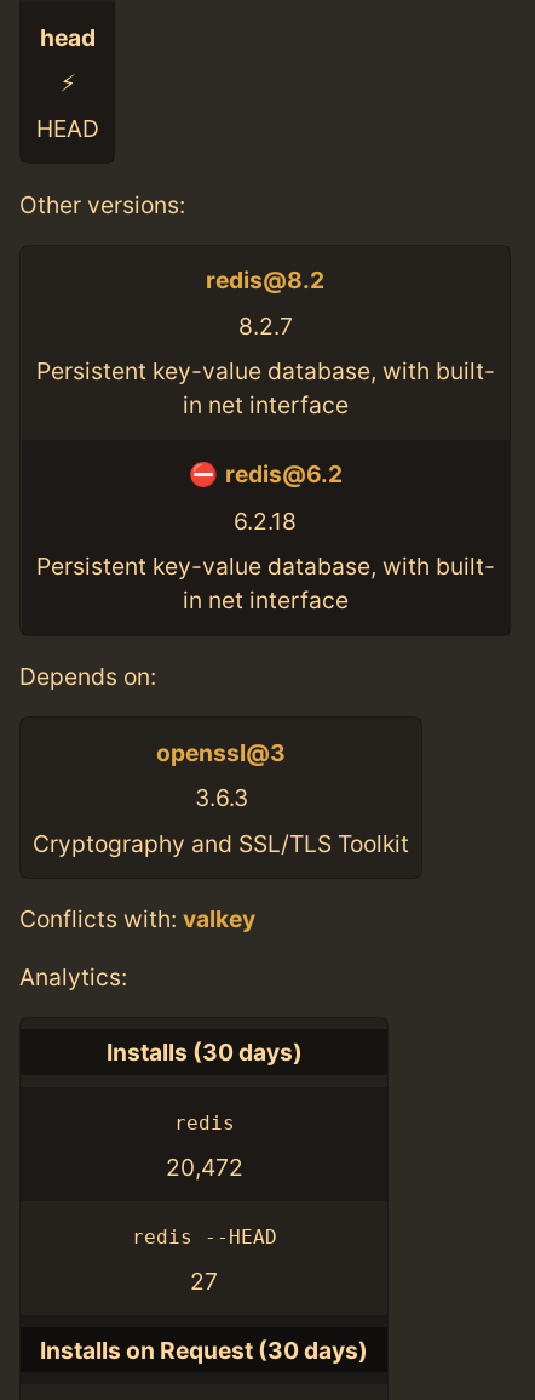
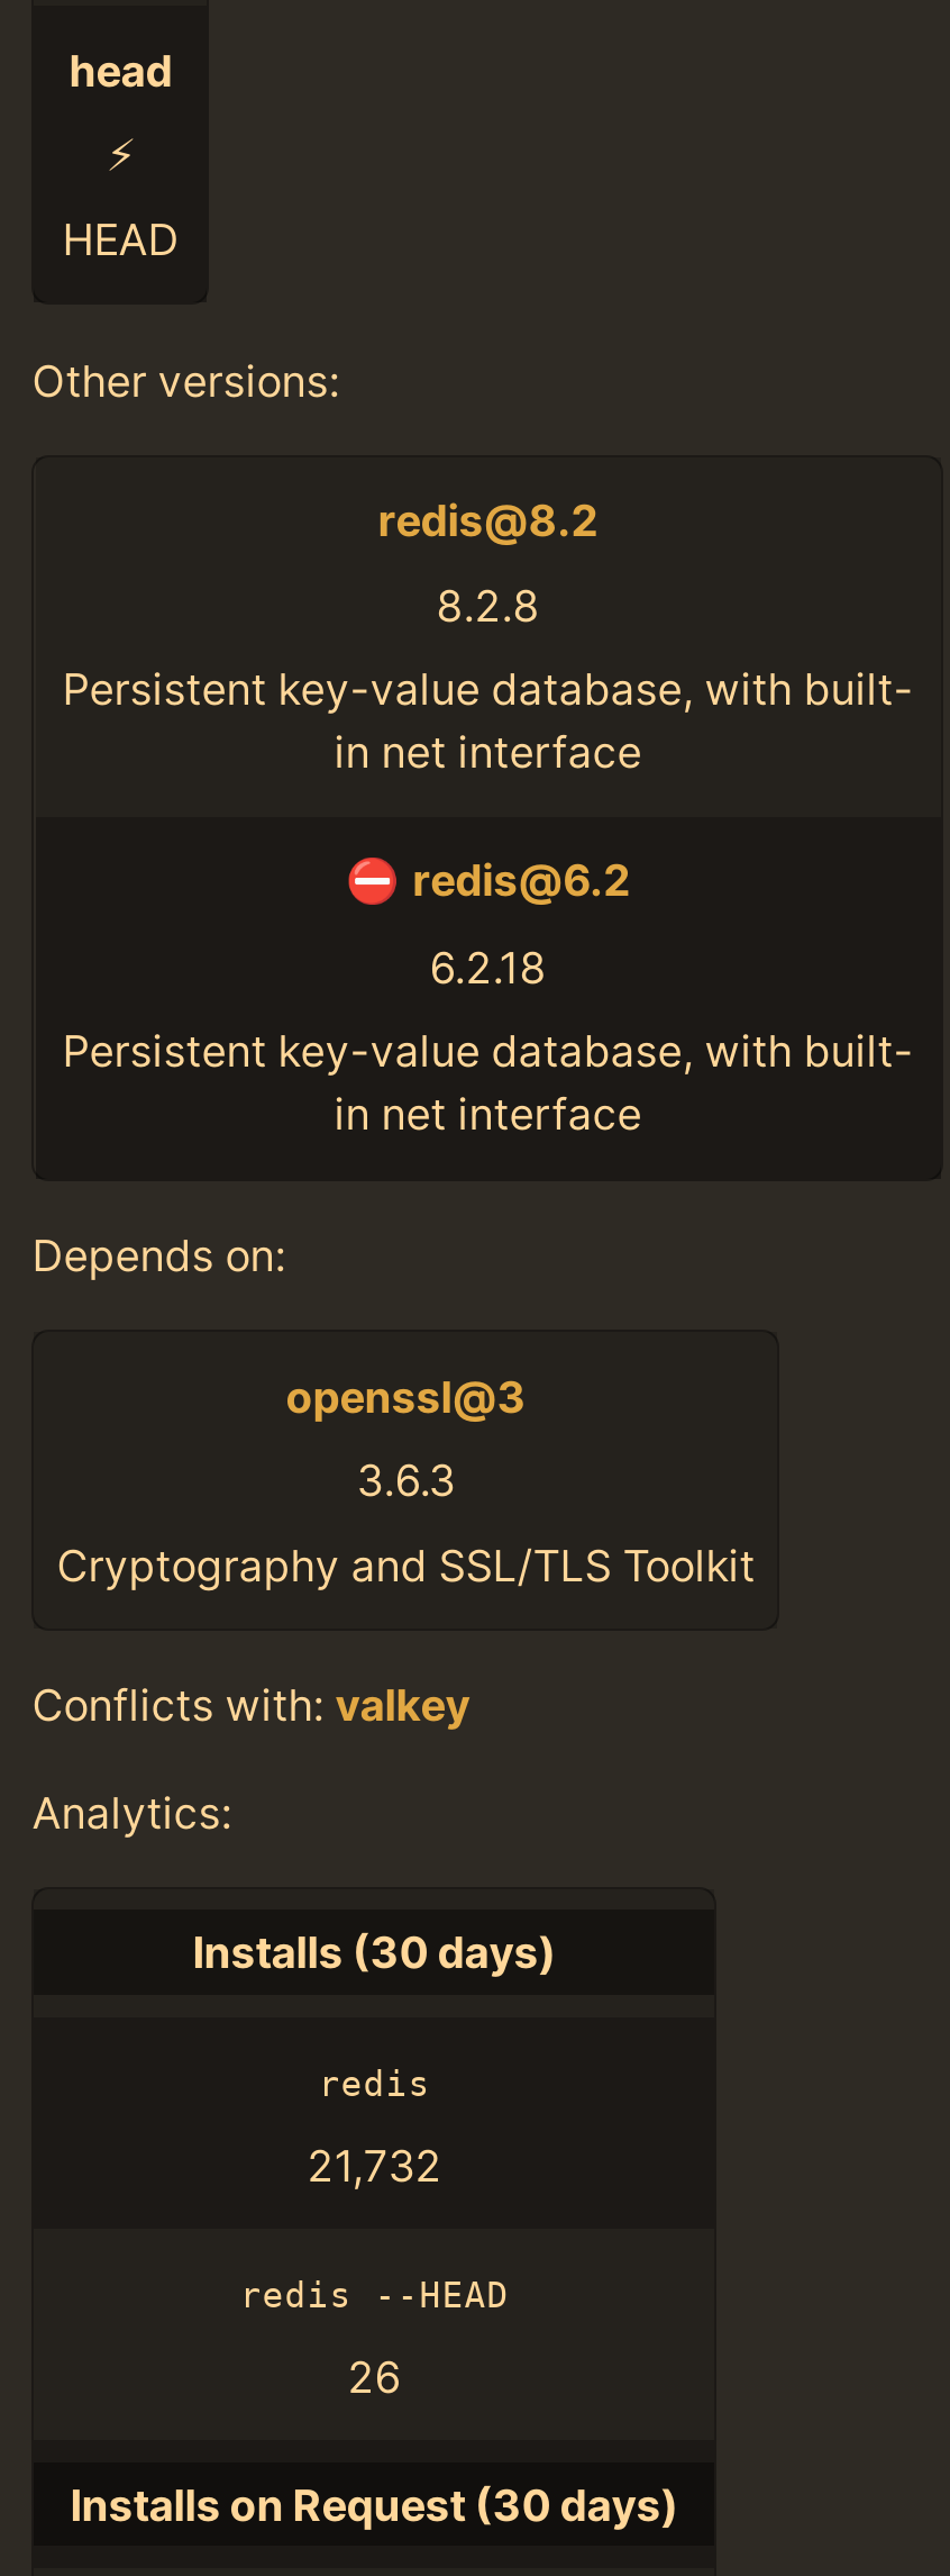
- 8.2.7
+ 8.2.8

- 20,472
+ 21,732

- 27
+ 26
